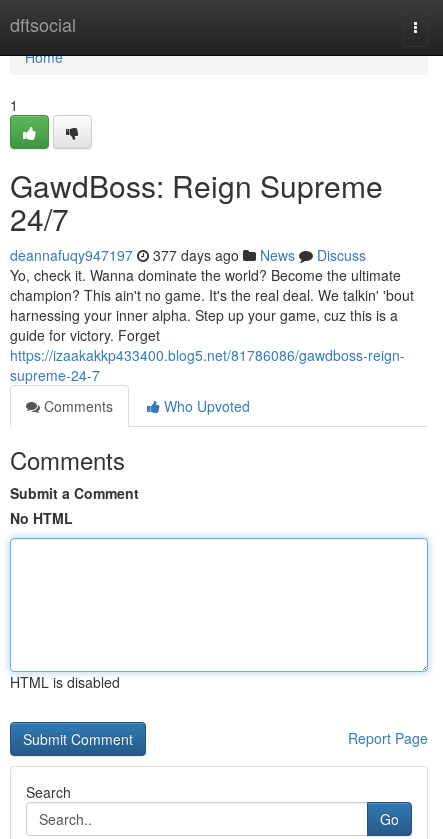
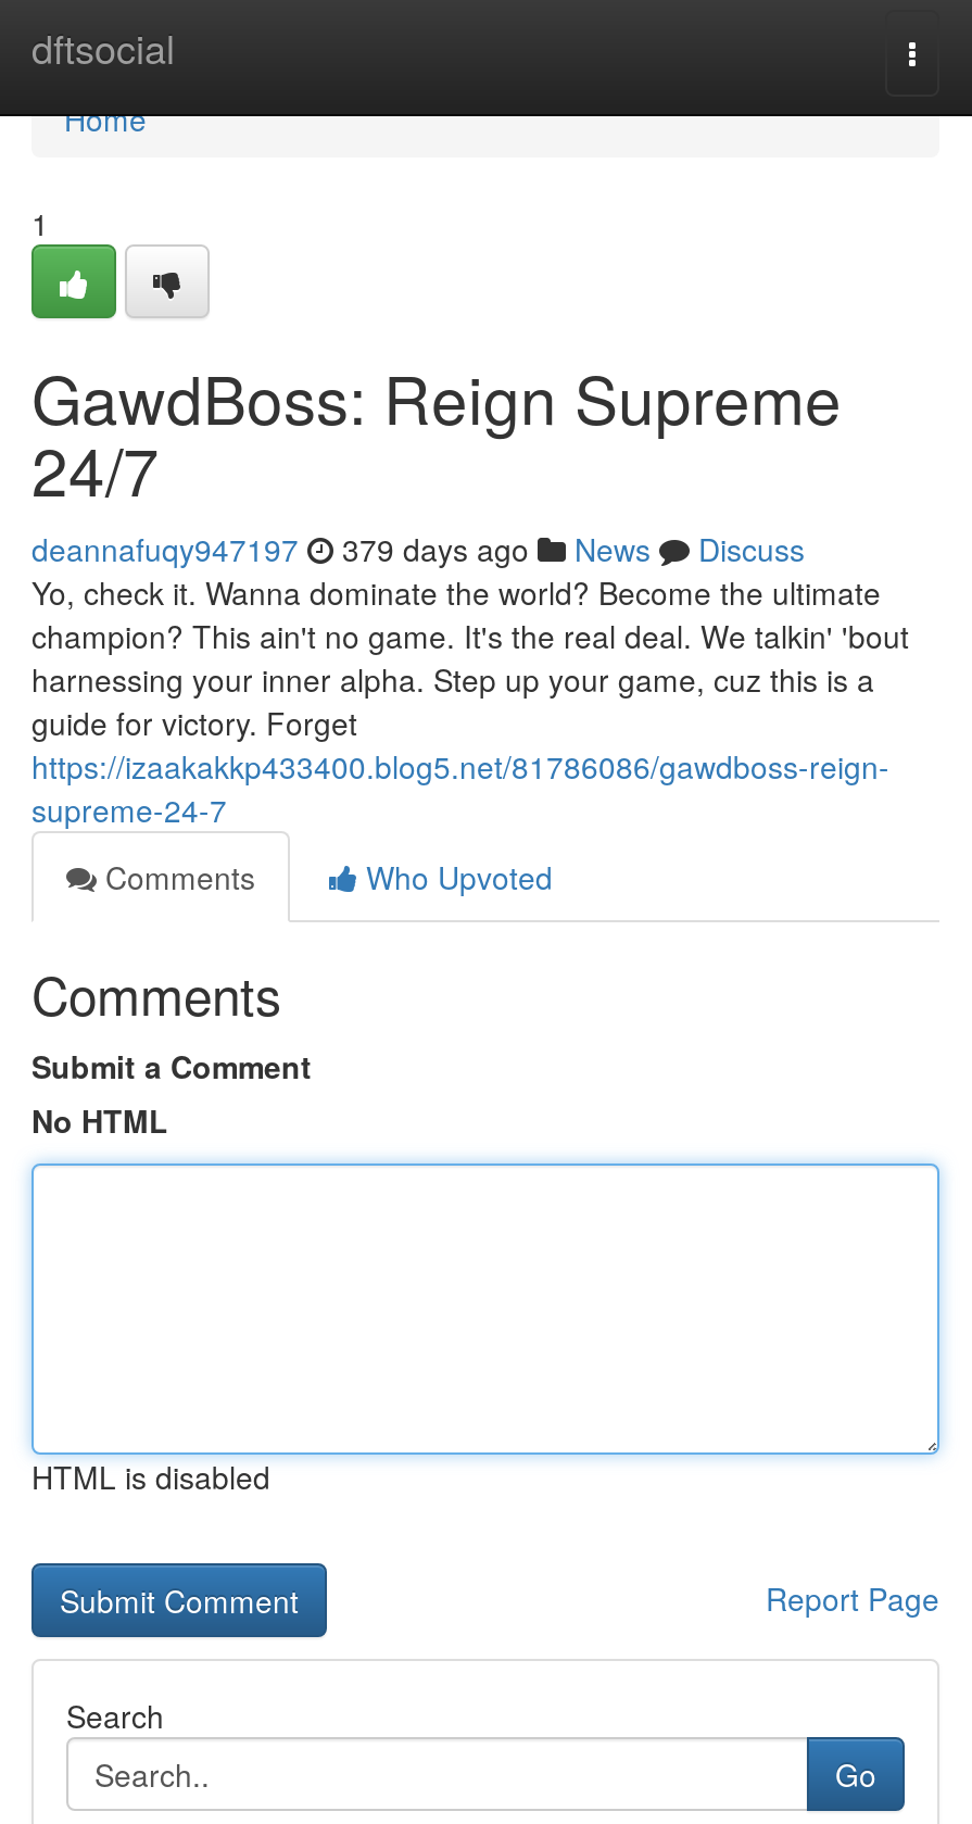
- deannafuqy947197 377 days ago News Discuss
+ deannafuqy947197 379 days ago News Discuss
